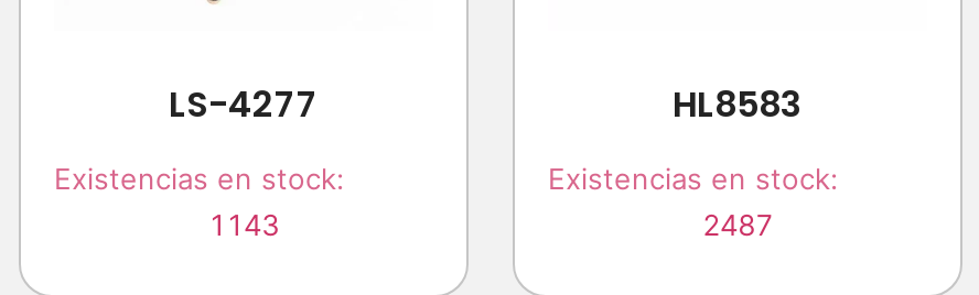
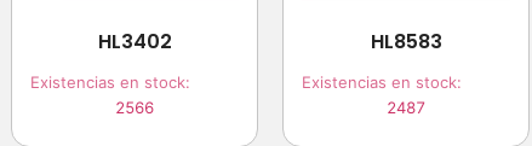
- LS-4277
+ HL3402

- 1143
+ 2566
